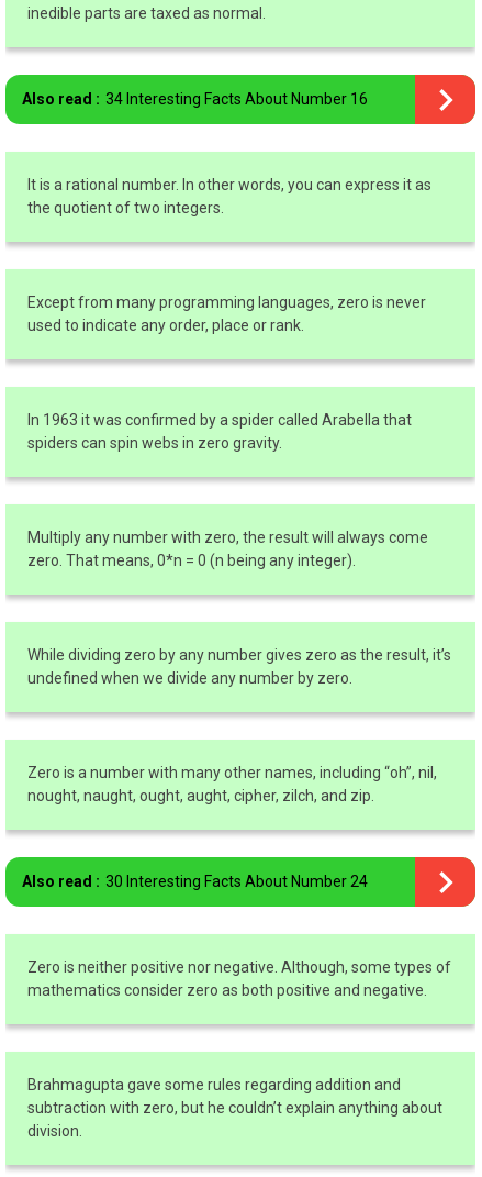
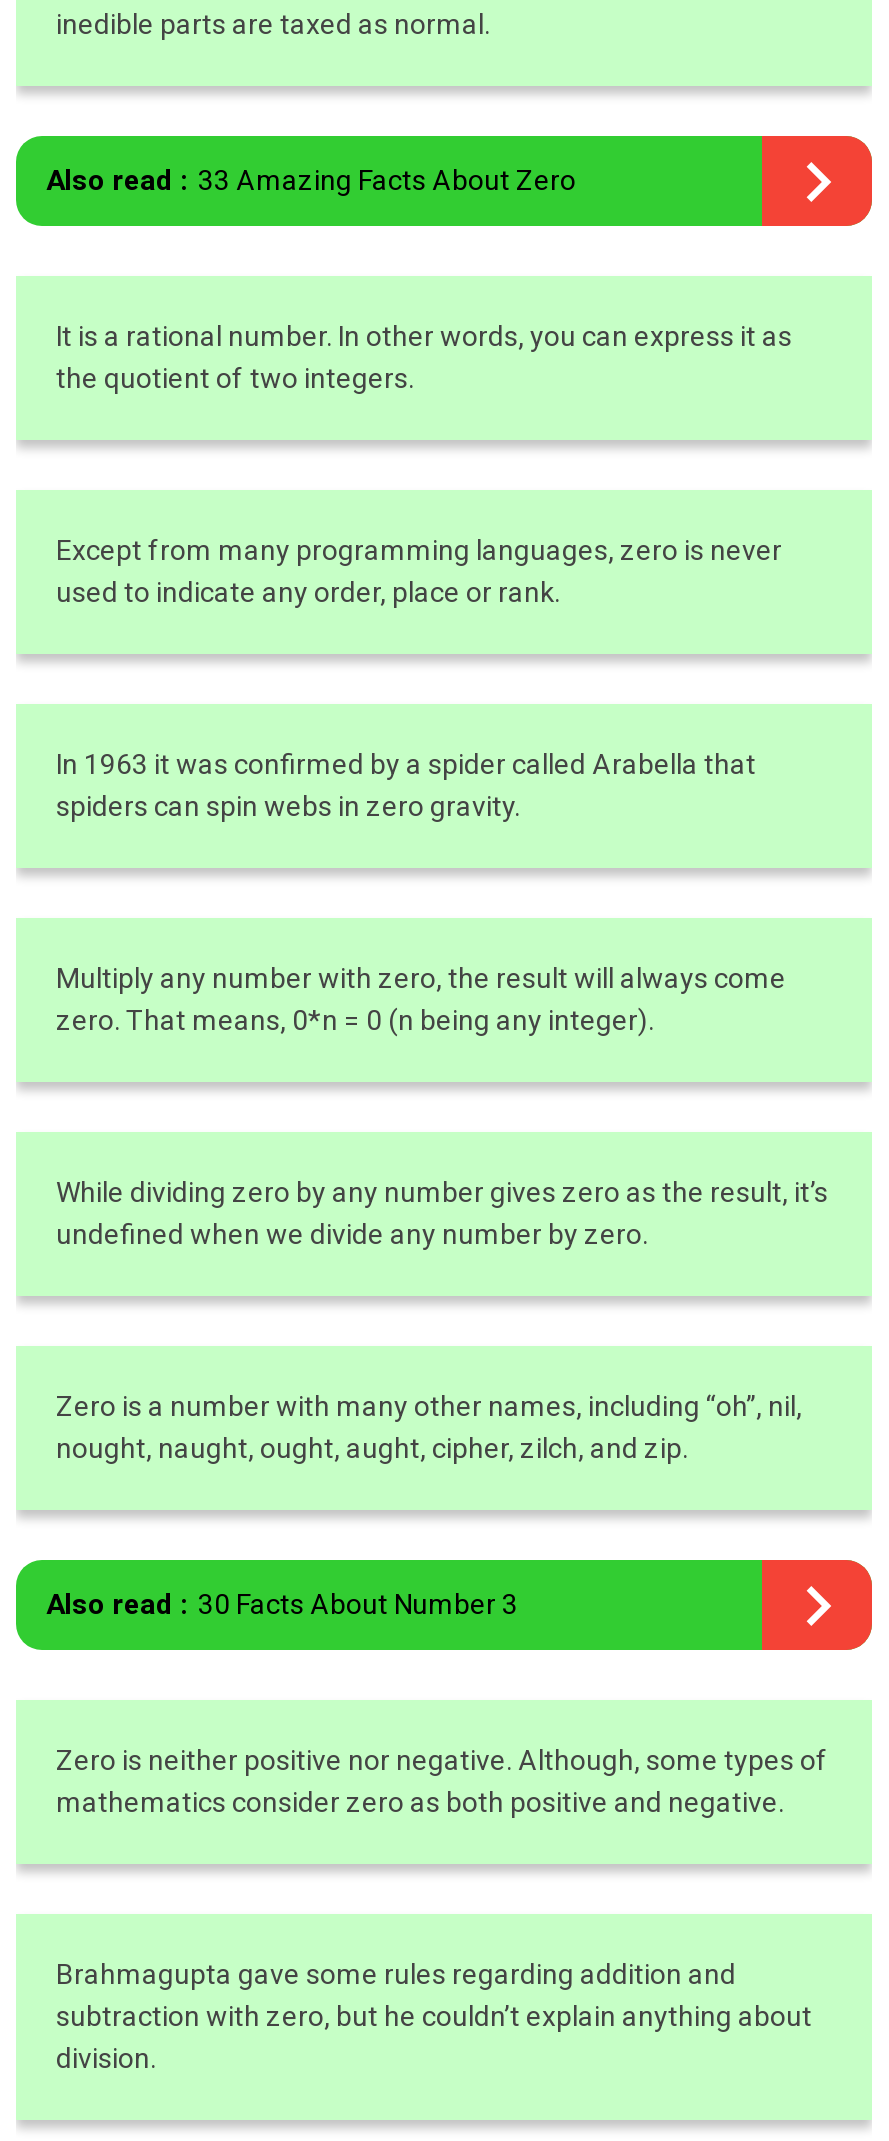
- Also read : 34 Interesting Facts About Number 16
+ Also read : 33 Amazing Facts About Zero

- Also read : 30 Interesting Facts About Number 24
+ Also read : 30 Facts About Number 3
